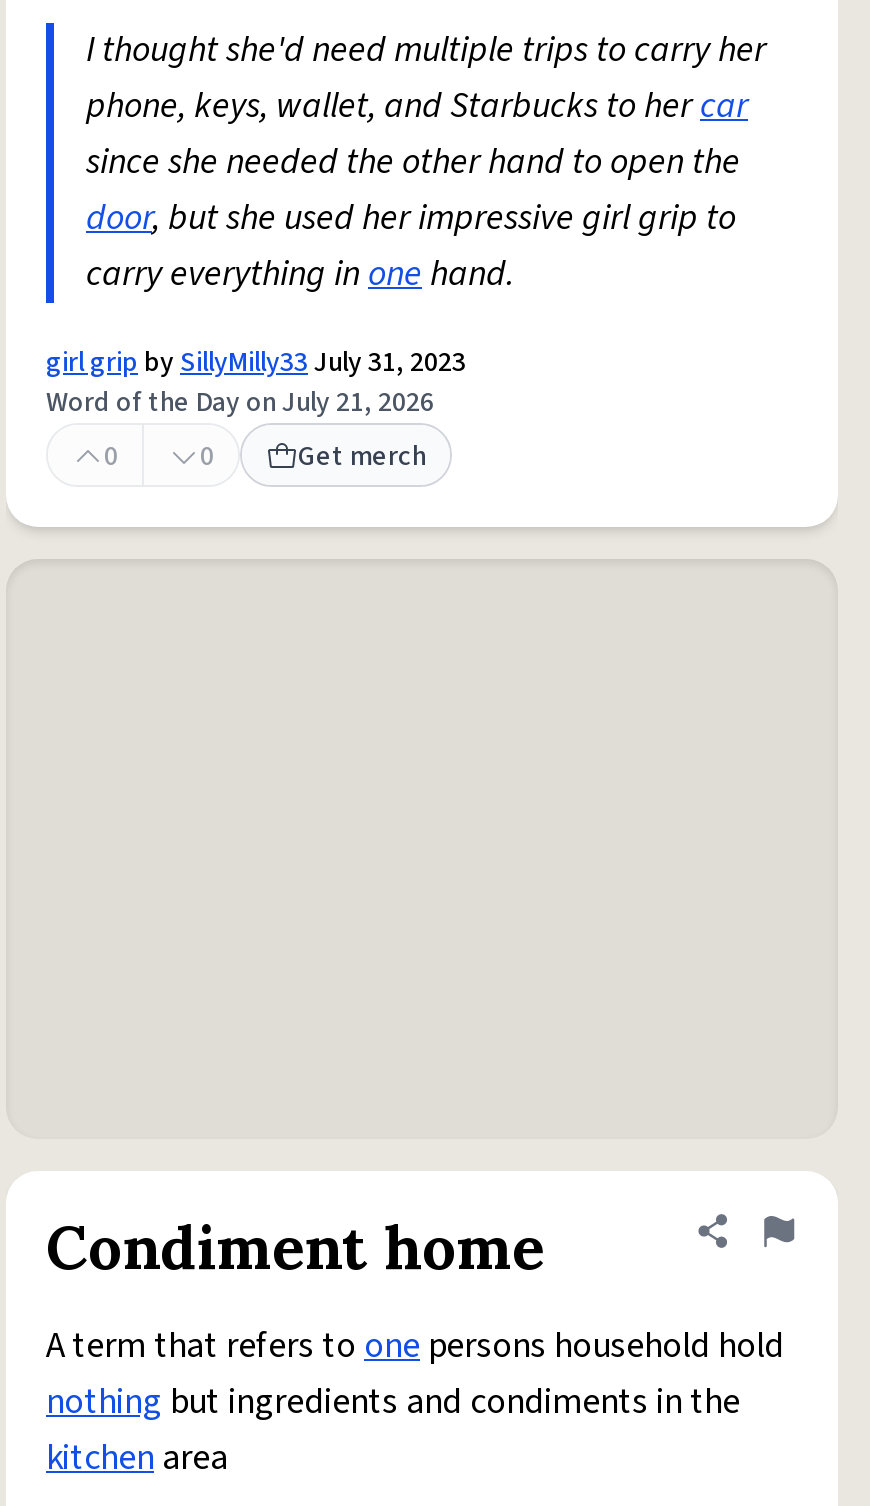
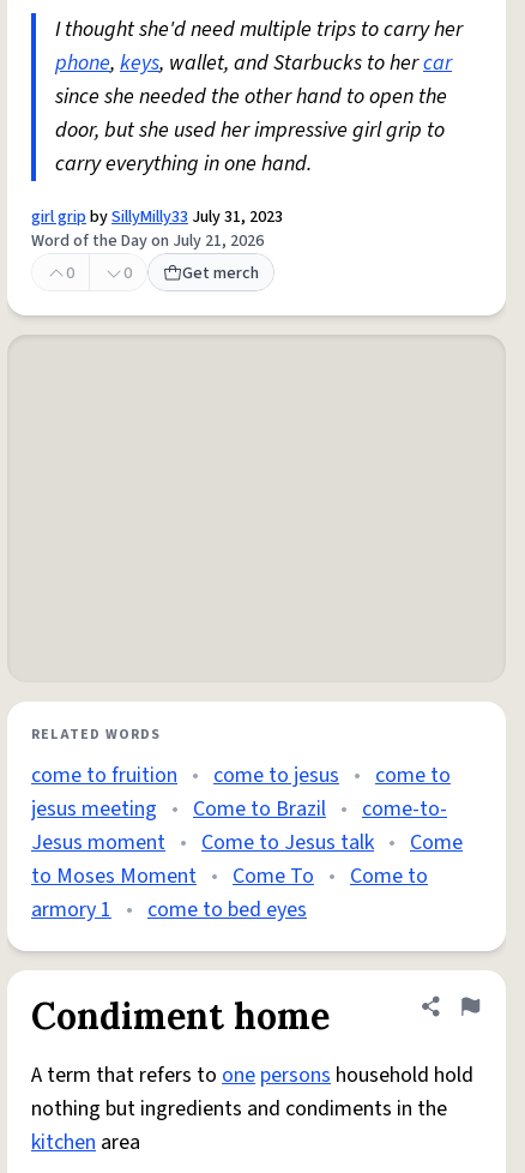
+ RELATED WORDS
+ come to fruition • come to jesus • come to
+ jesus meeting • Come to Brazil • come-to-
+ Jesus moment • Come to Jesus talk • Come
+ to Moses Moment • Come To • Come to
+ armory 1 • come to bed eyes
